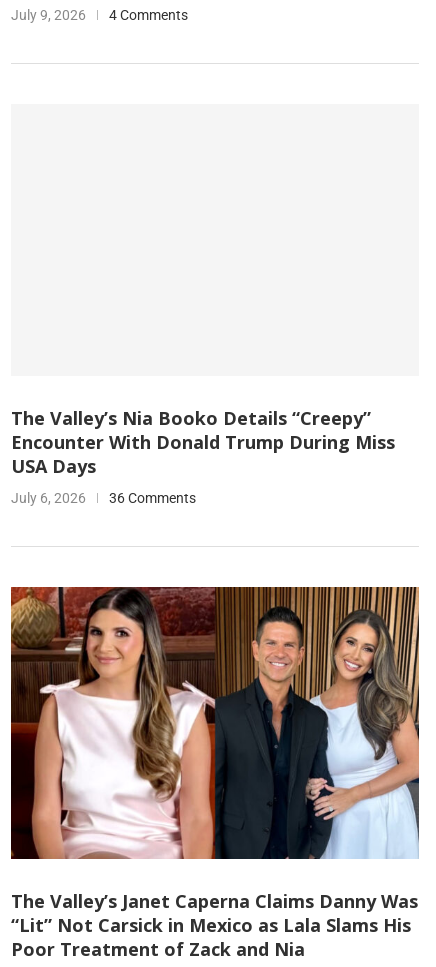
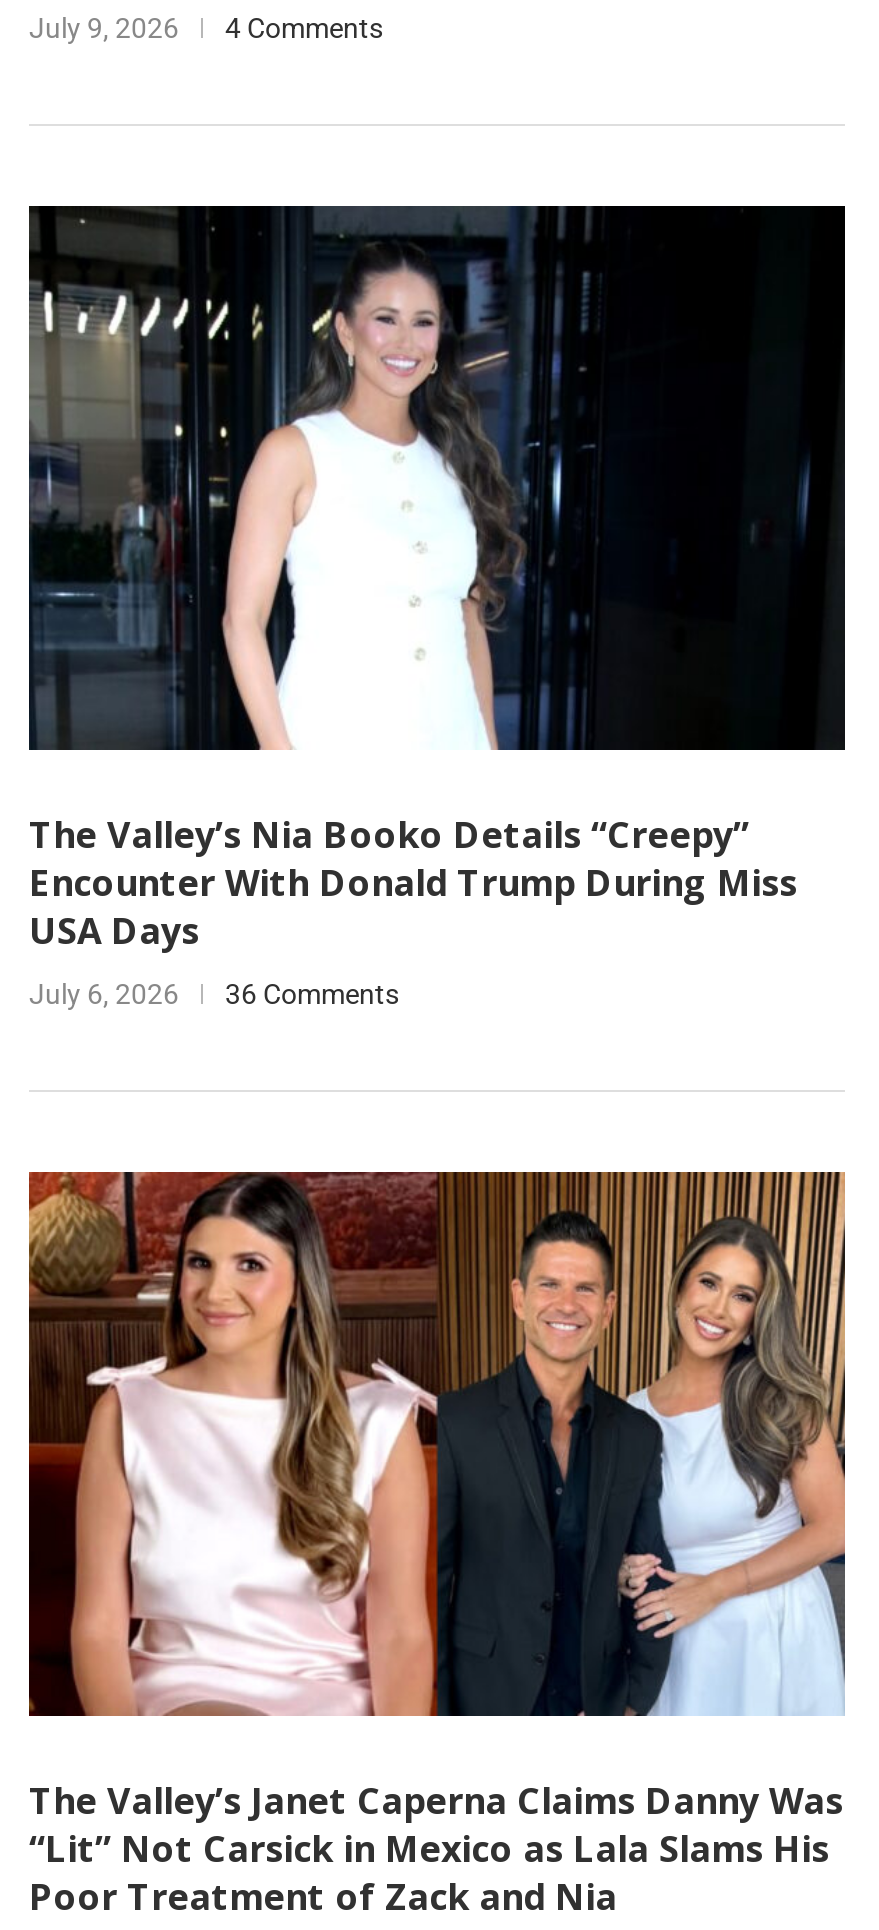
+ [image]
